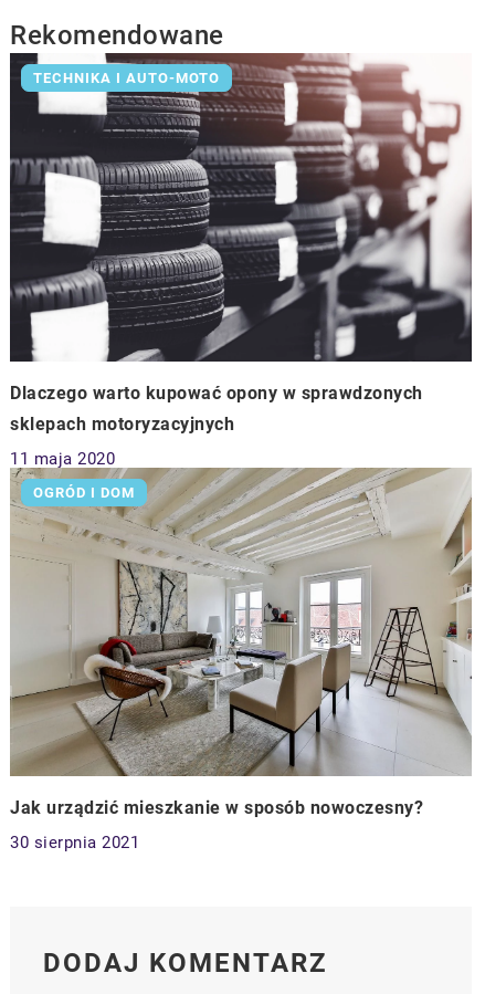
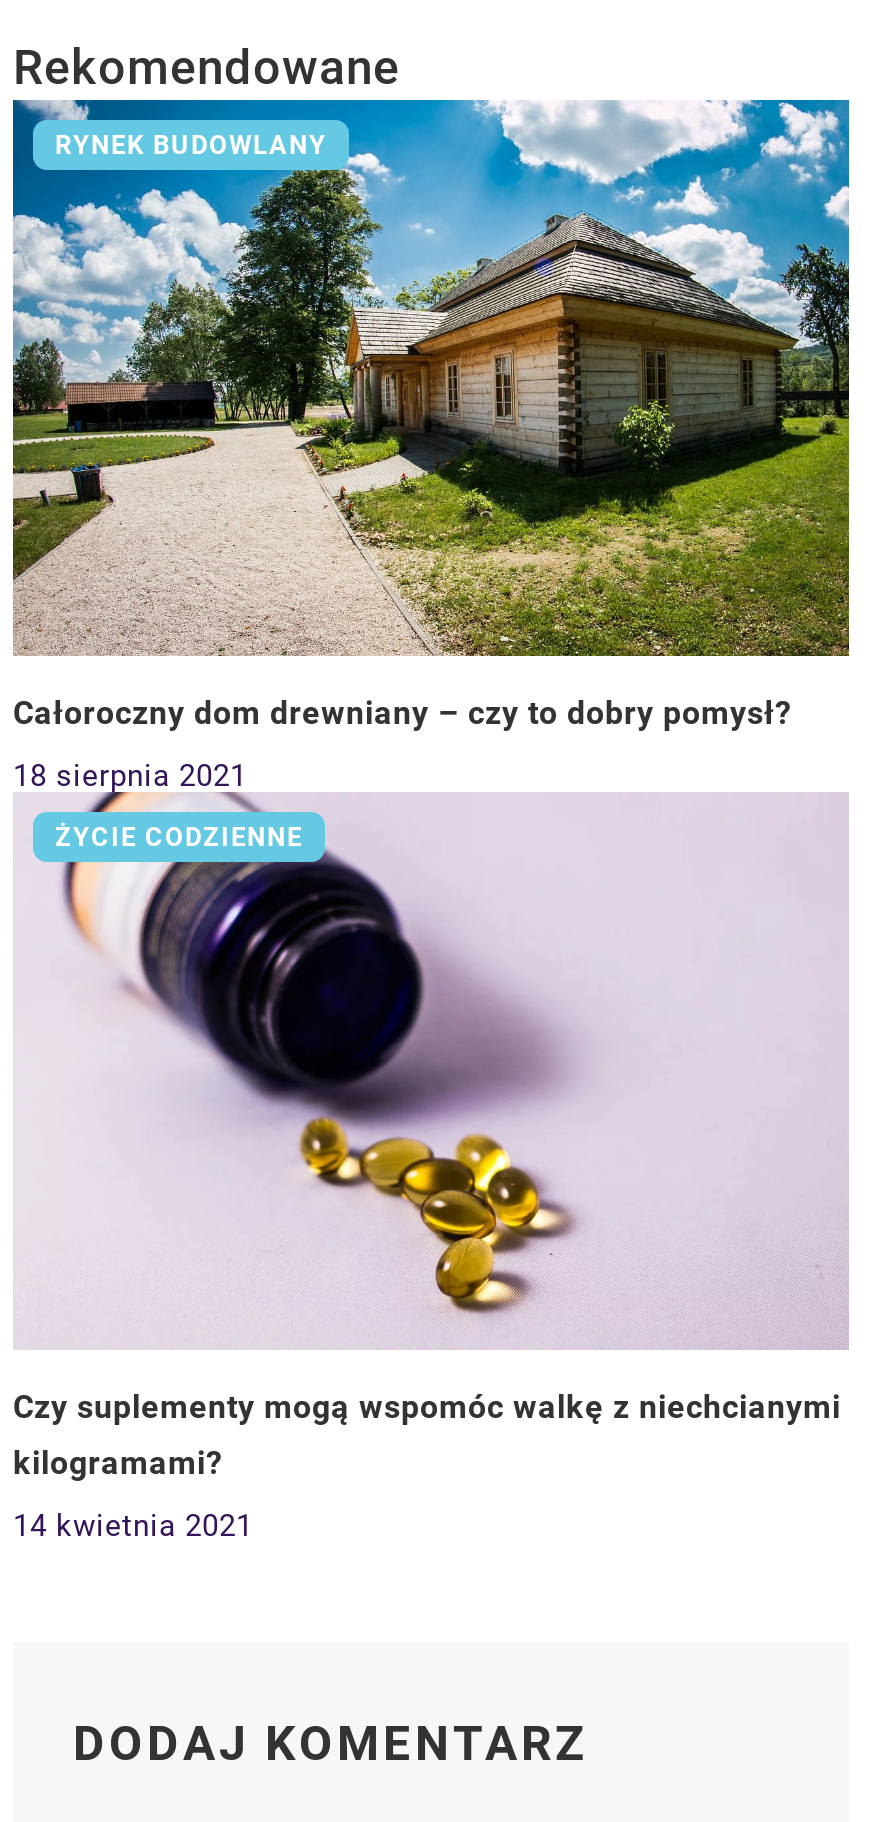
- [image]
- TECHNIKA I AUTO-MOTO
+ [image]
+ RYNEK BUDOWLANY

- Dlaczego warto kupować opony w sprawdzonych
+ Całoroczny dom drewniany – czy to dobry pomysł?

- sklepach motoryzacyjnych
+ 18 sierpnia 2021

- [image]
- 11 maja 2020
+ [image]
+ ŻYCIE CODZIENNE

- OGRÓD I DOM
+ Czy suplementy mogą wspomóc walkę z niechcianymi

- Jak urządzić mieszkanie w sposób nowoczesny?
+ kilogramami?

- 30 sierpnia 2021
+ 14 kwietnia 2021
